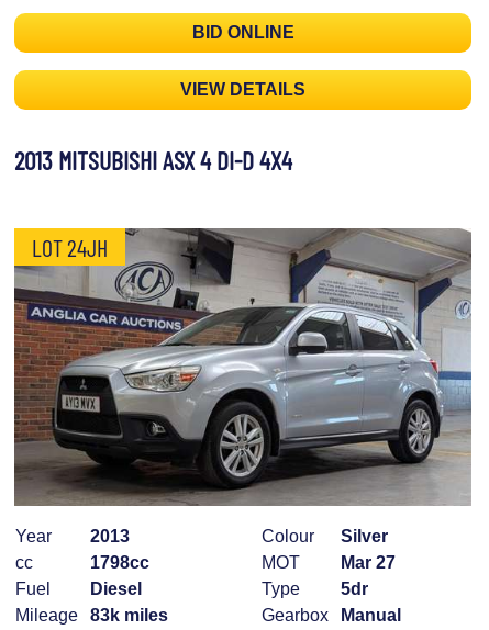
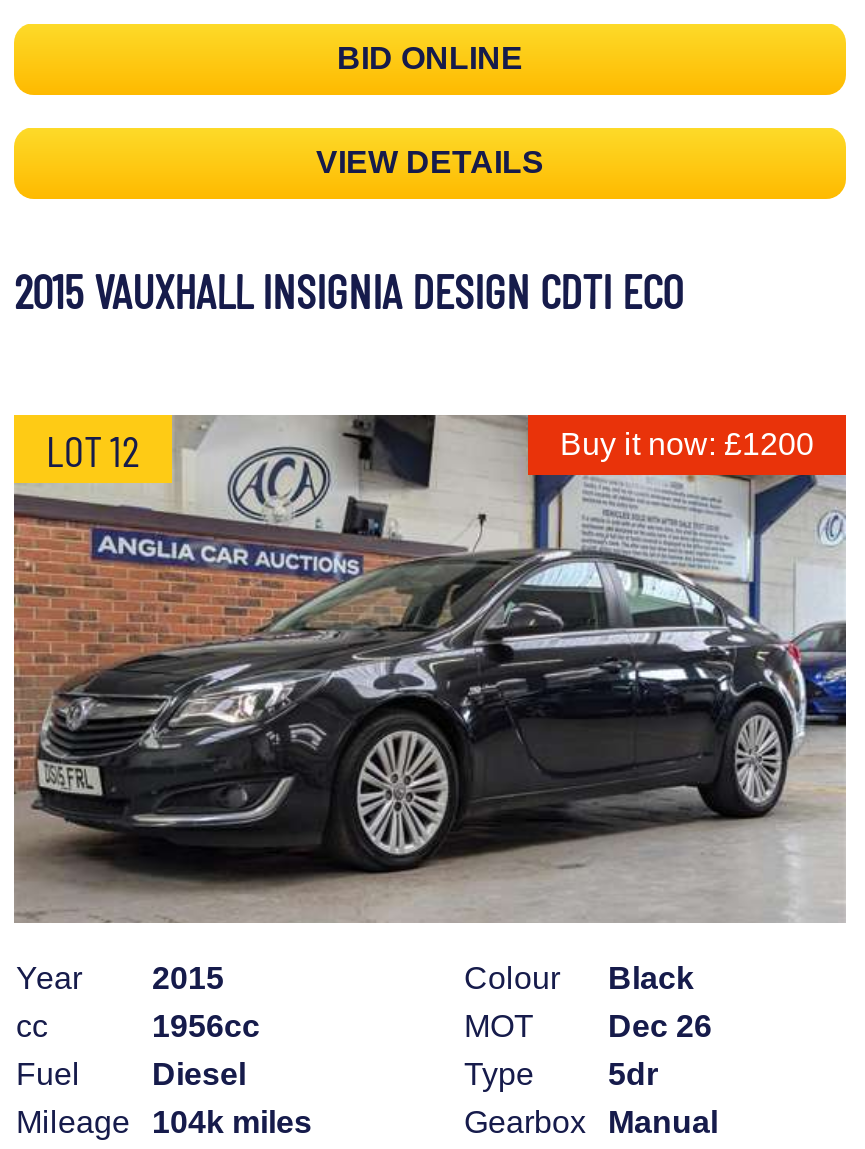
- 2013 MITSUBISHI ASX 4 DI-D 4X4
+ 2015 VAUXHALL INSIGNIA DESIGN CDTI ECO

- [image]
- LOT 24JH
+ [image]
+ LOT 12
+ Buy it now: £1200

- 2013
+ 2015

- Silver
+ Black

- 1798cc
+ 1956cc

- Mar 27
+ Dec 26

- Mileage 83k miles
+ Mileage 104k miles
